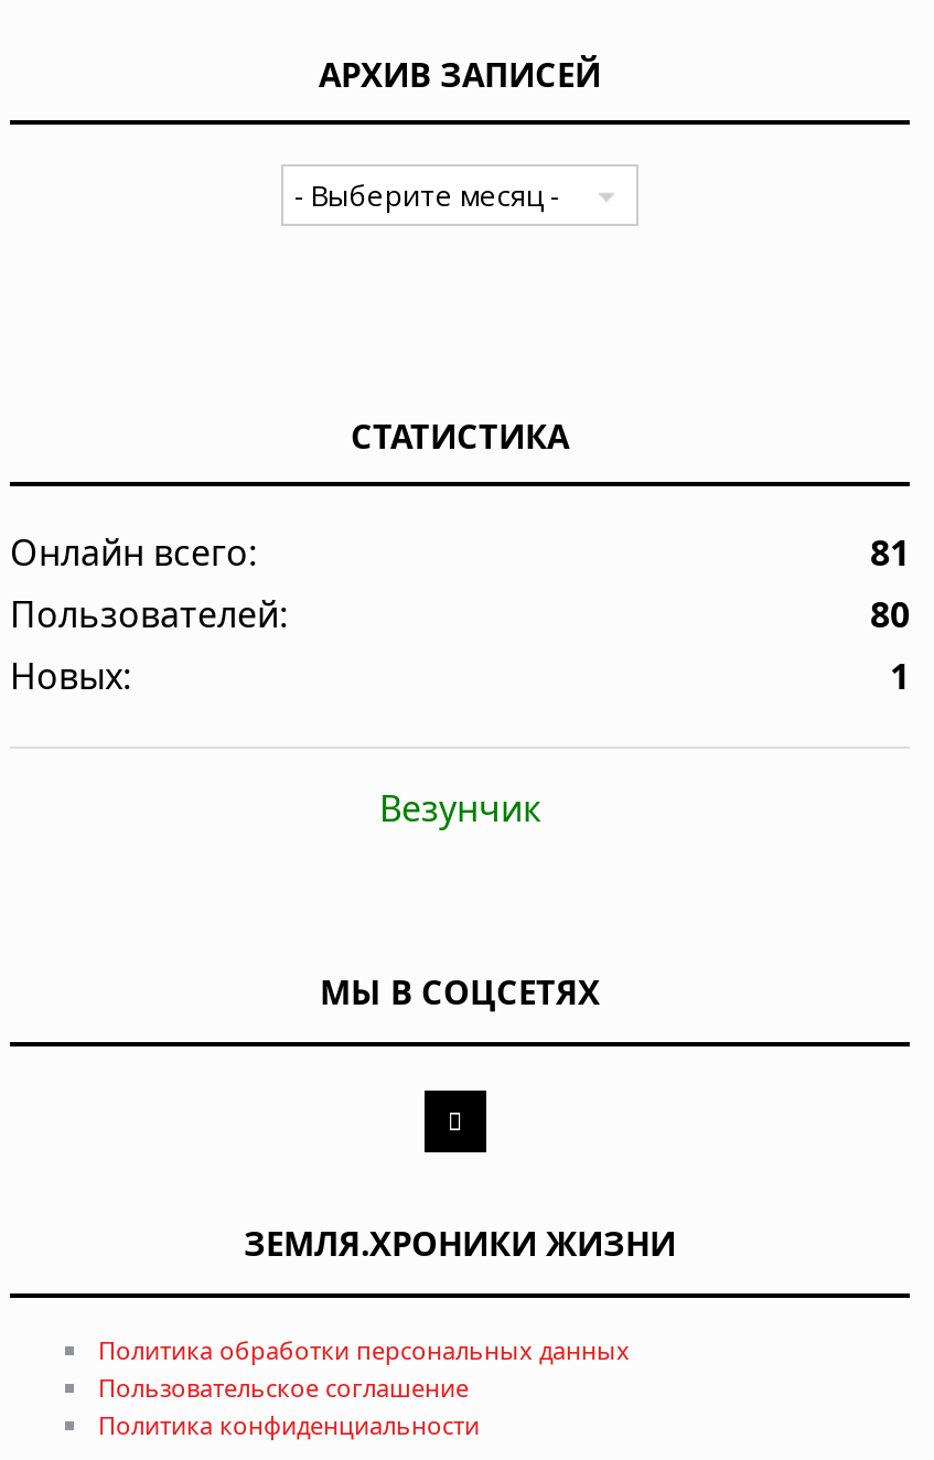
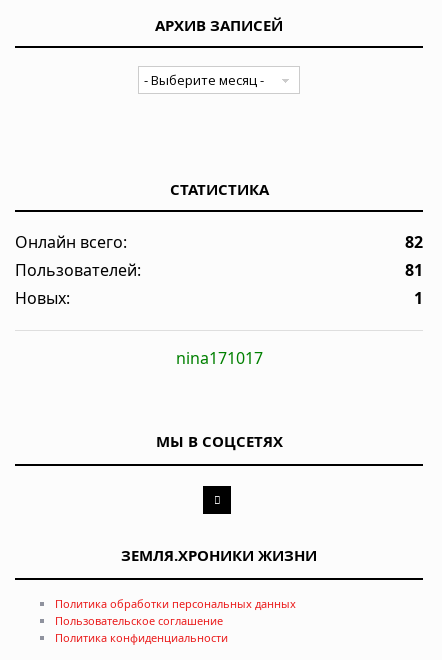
- 81
+ 82

- 80
+ 81

- Везунчик
+ nina171017
